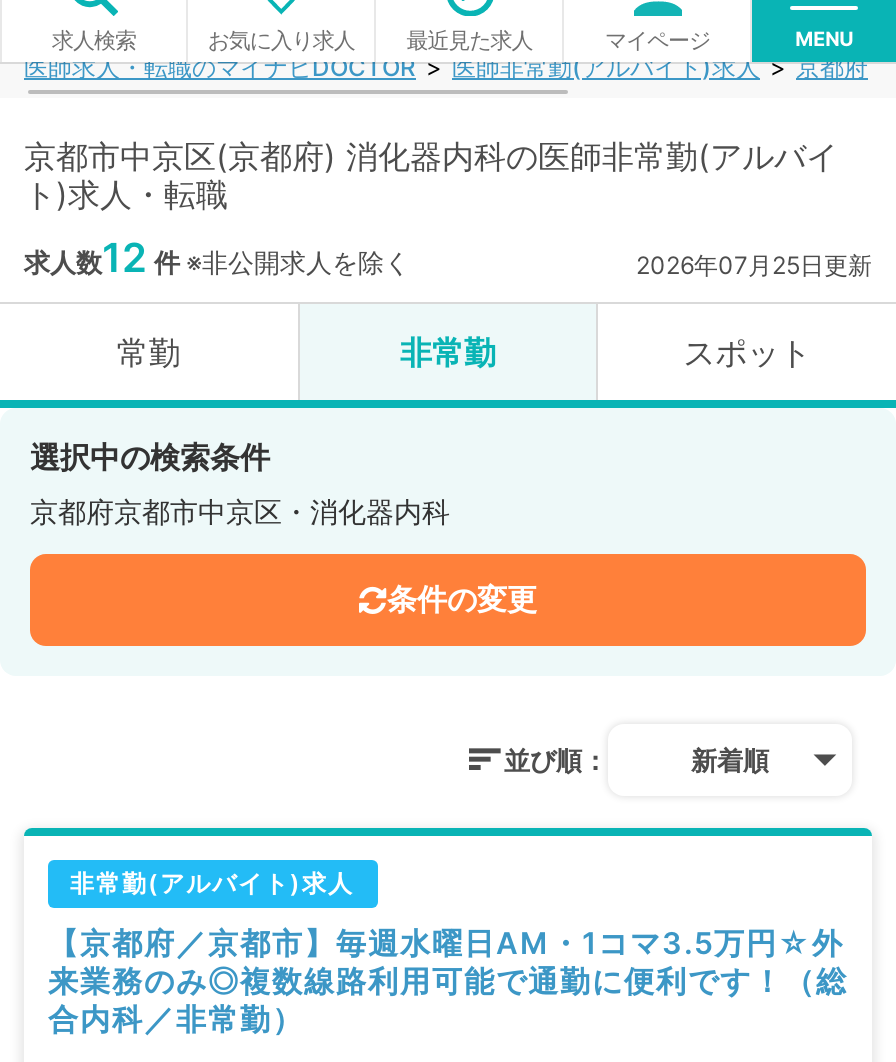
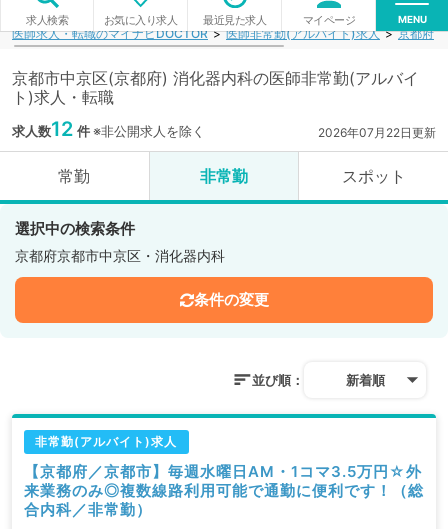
- 2026年07月25日更新
+ 2026年07月22日更新
